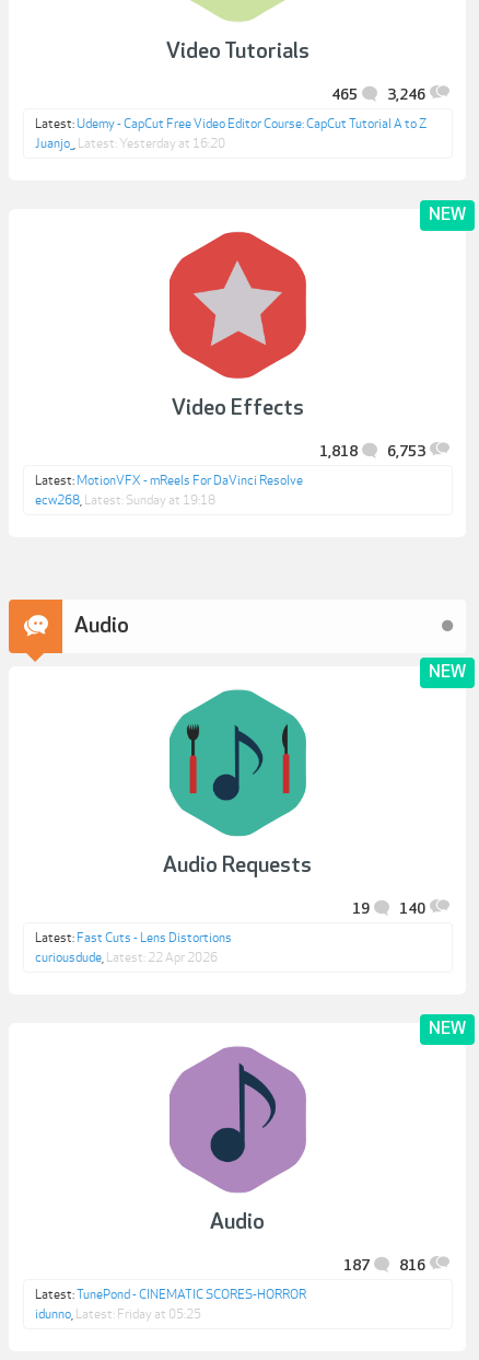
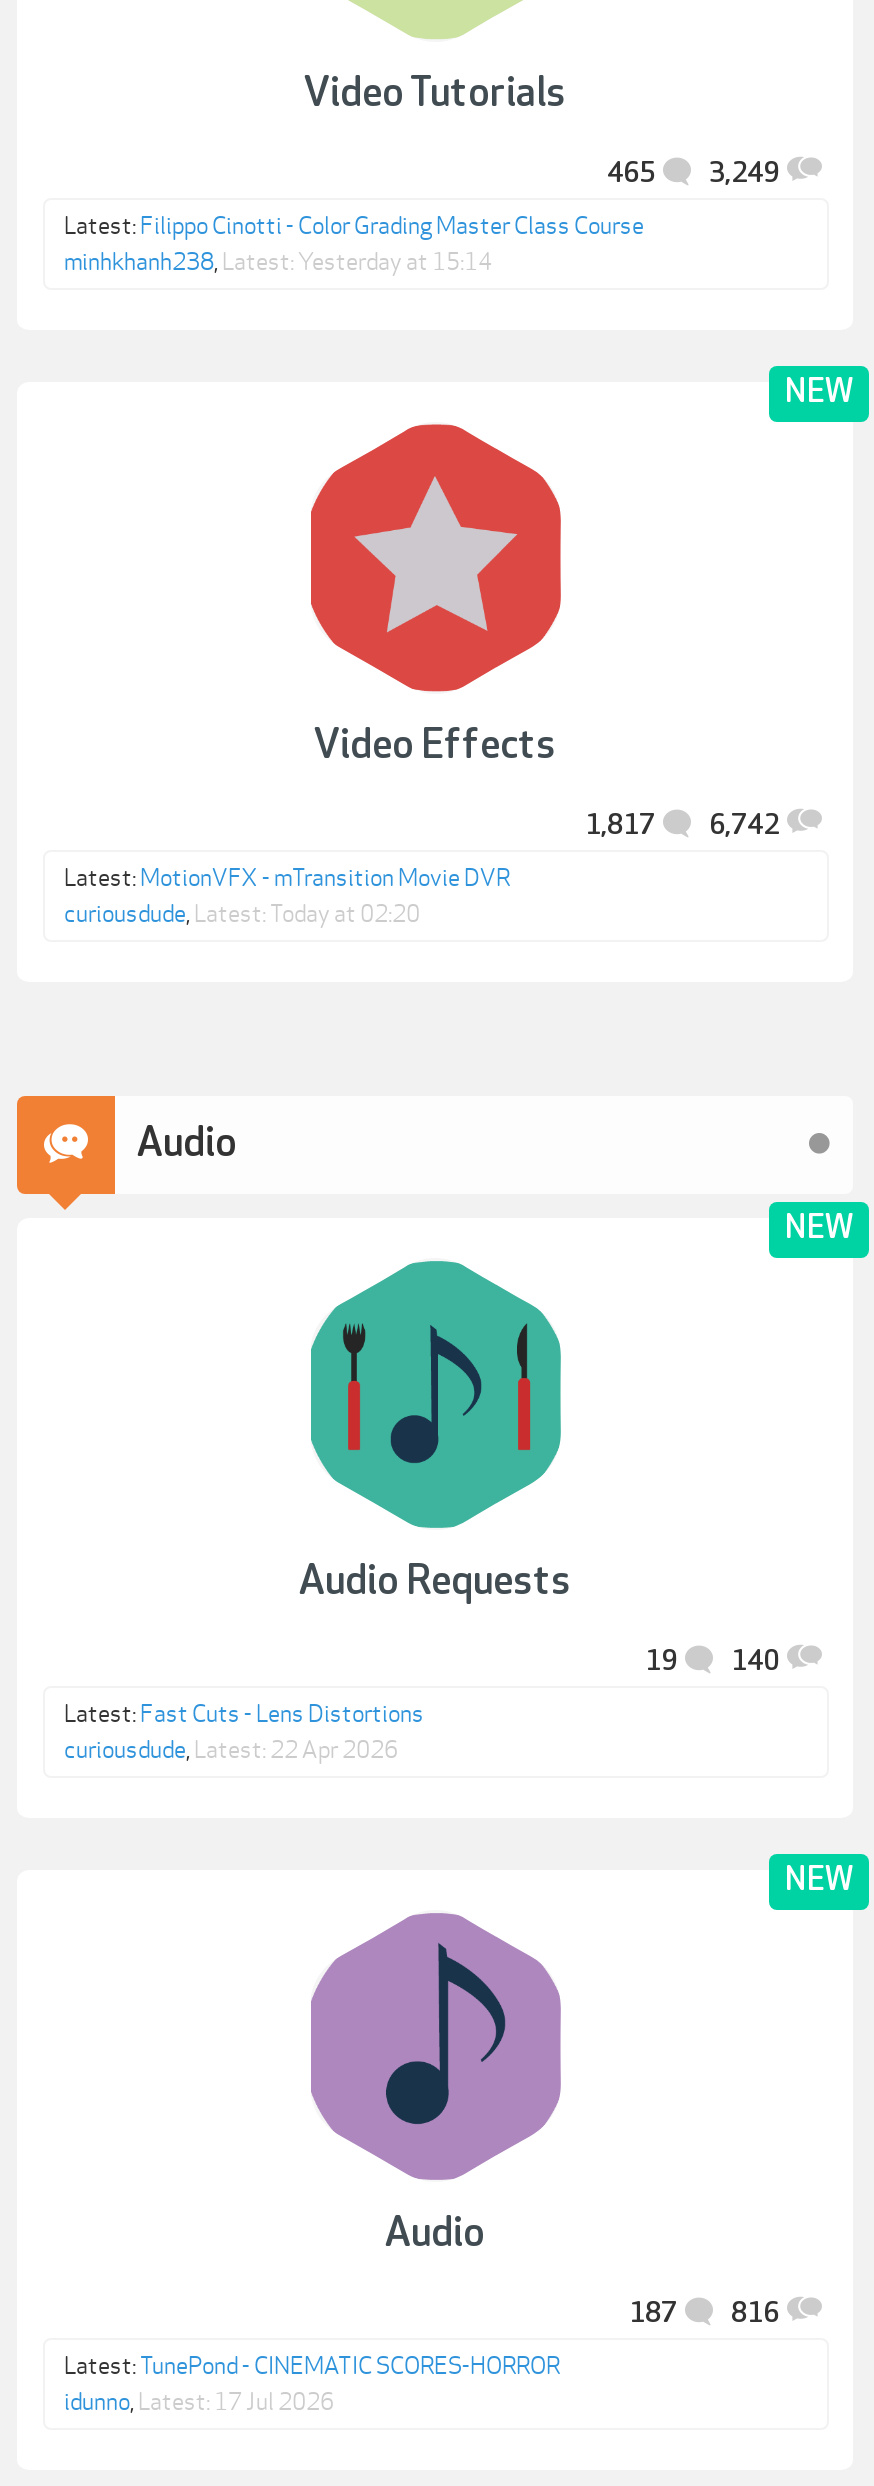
- 465 3,246
+ 465 3,249

- Latest: Udemy - CapCut Free Video Editor Course: CapCut Tutorial A to Z
- Juanjo_
- Yesterday at 16:20
+ Latest: Filippo Cinotti - Color Grading Master Class Course
+ minhkhanh238
+ Yesterday at 15:14

- 1,818
- 6,753
+ 1,817
+ 6,742

- Latest: MotionVFX - mReels For DaVinci Resolve
- ecw268
- Sunday at 19:18
+ Latest: MotionVFX - mTransition Movie DVR
+ curiousdude
+ Today at 02:20

- Friday at 05:25
+ 17 Jul 2026
